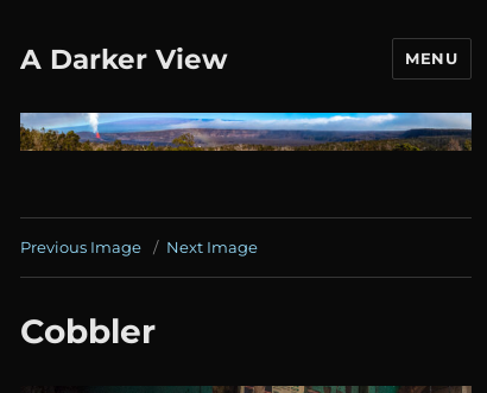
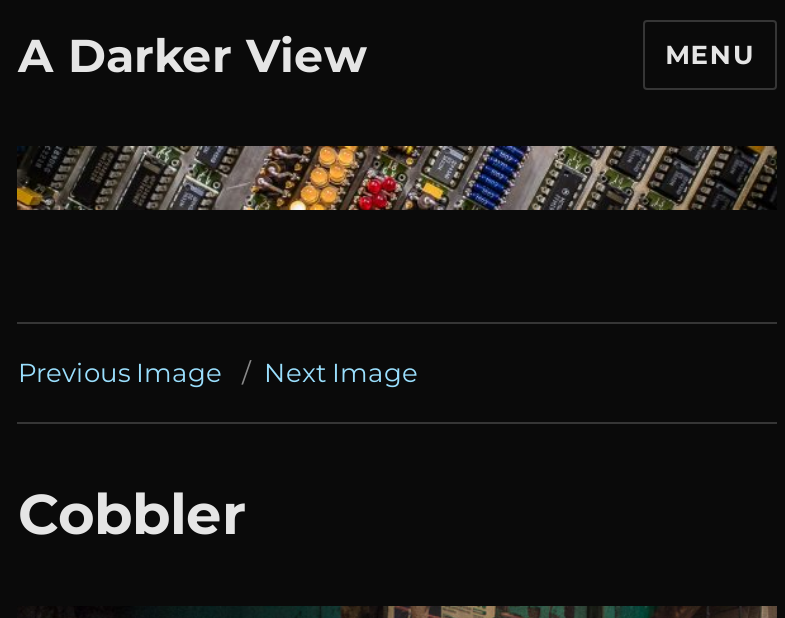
- [image]
+ [image]
